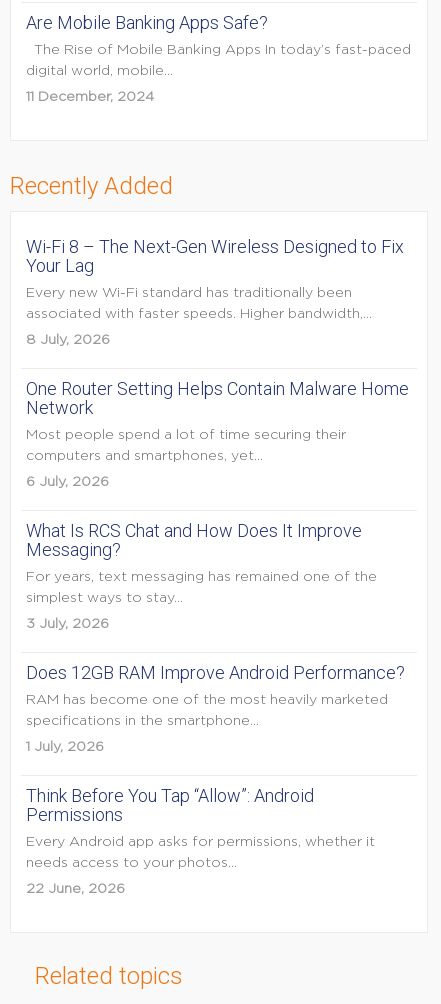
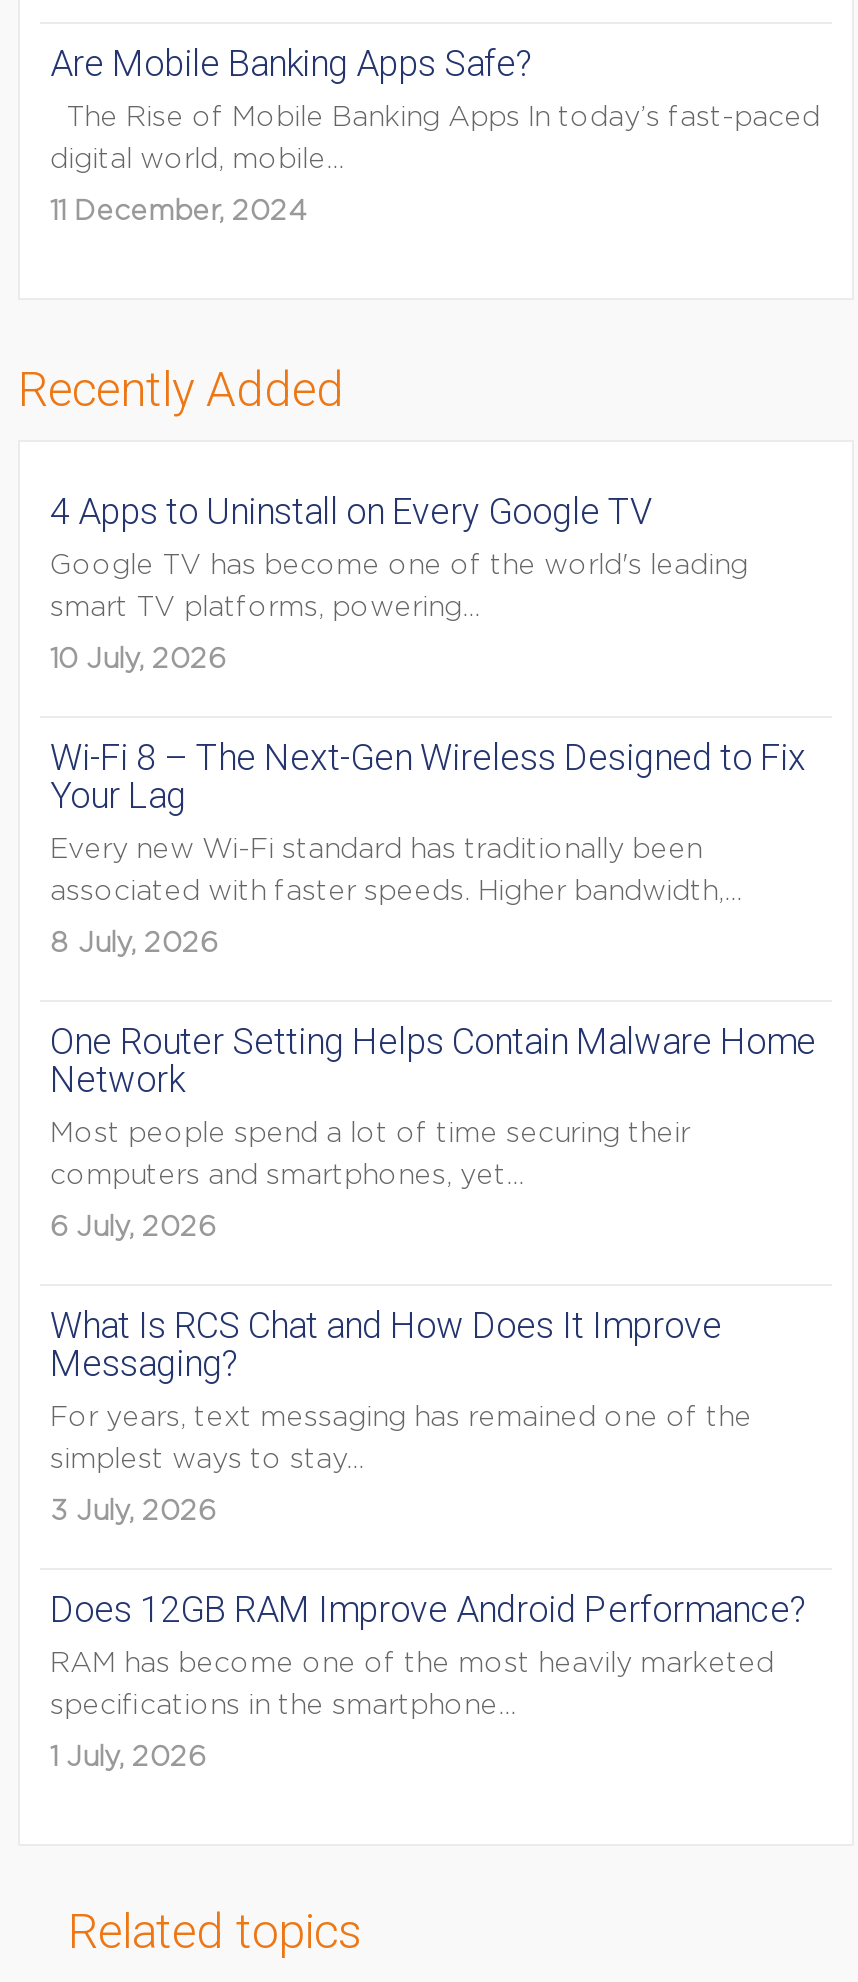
+ 4 Apps to Uninstall on Every Google TV
+ Google TV has become one of the world's leading
+ smart TV platforms, powering...
+ 10 July, 2026

moved down: Wi-Fi 8 – The Next-Gen Wireless Designed to Fix | Your Lag | Every new Wi-Fi standard has traditionally been | ... | specifications in the smartphone... | 1 July, 2026

- Think Before You Tap “Allow”: Android
- Permissions
- Every Android app asks for permissions, whether it
- needs access to your photos...
- 22 June, 2026
